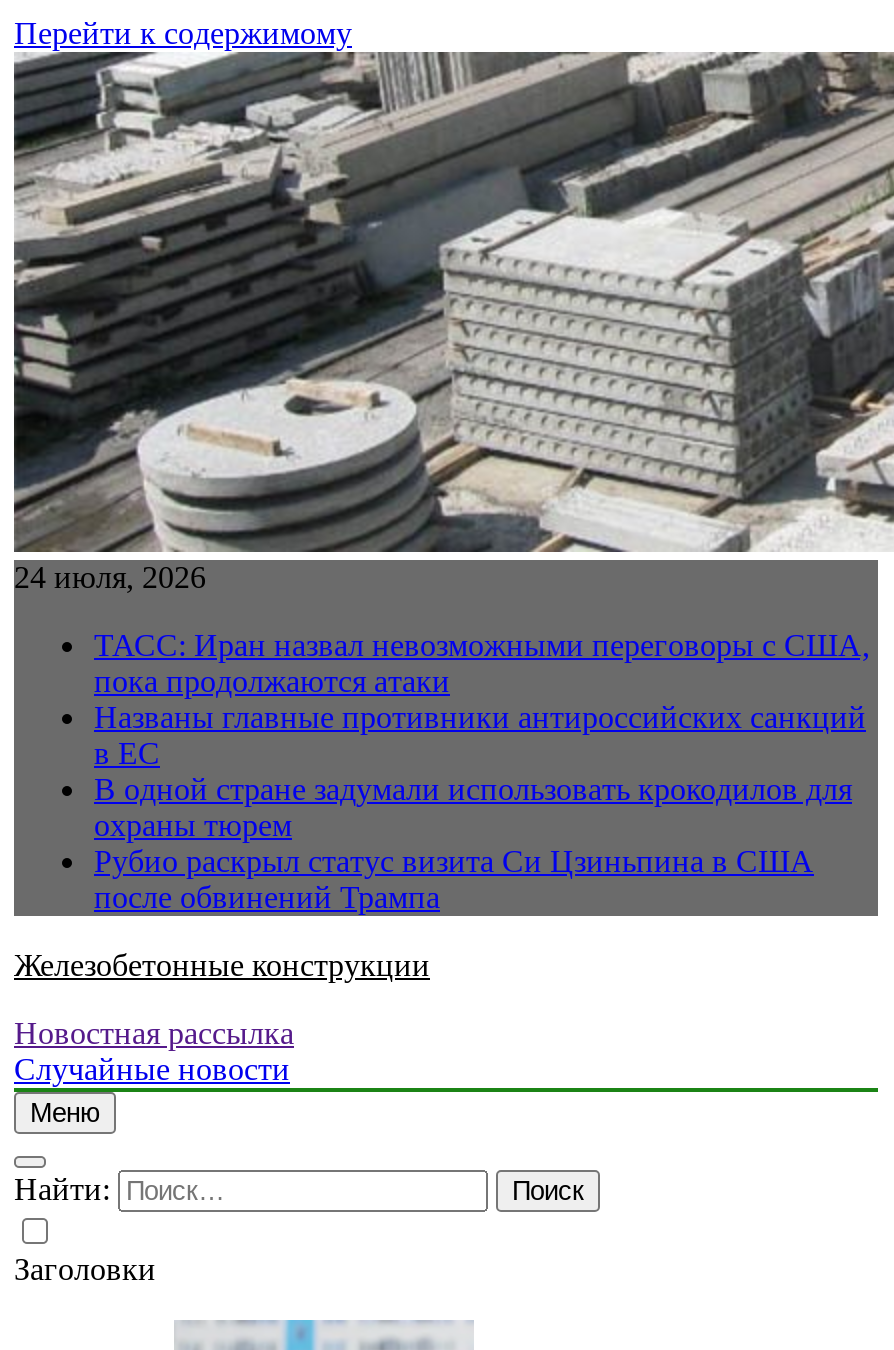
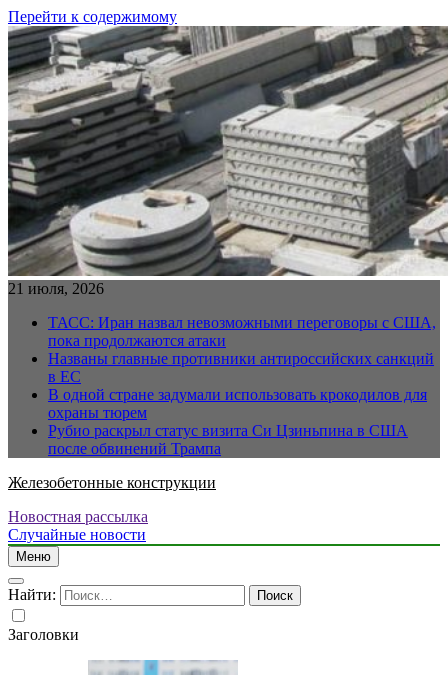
- 24 июля, 2026
+ 21 июля, 2026
